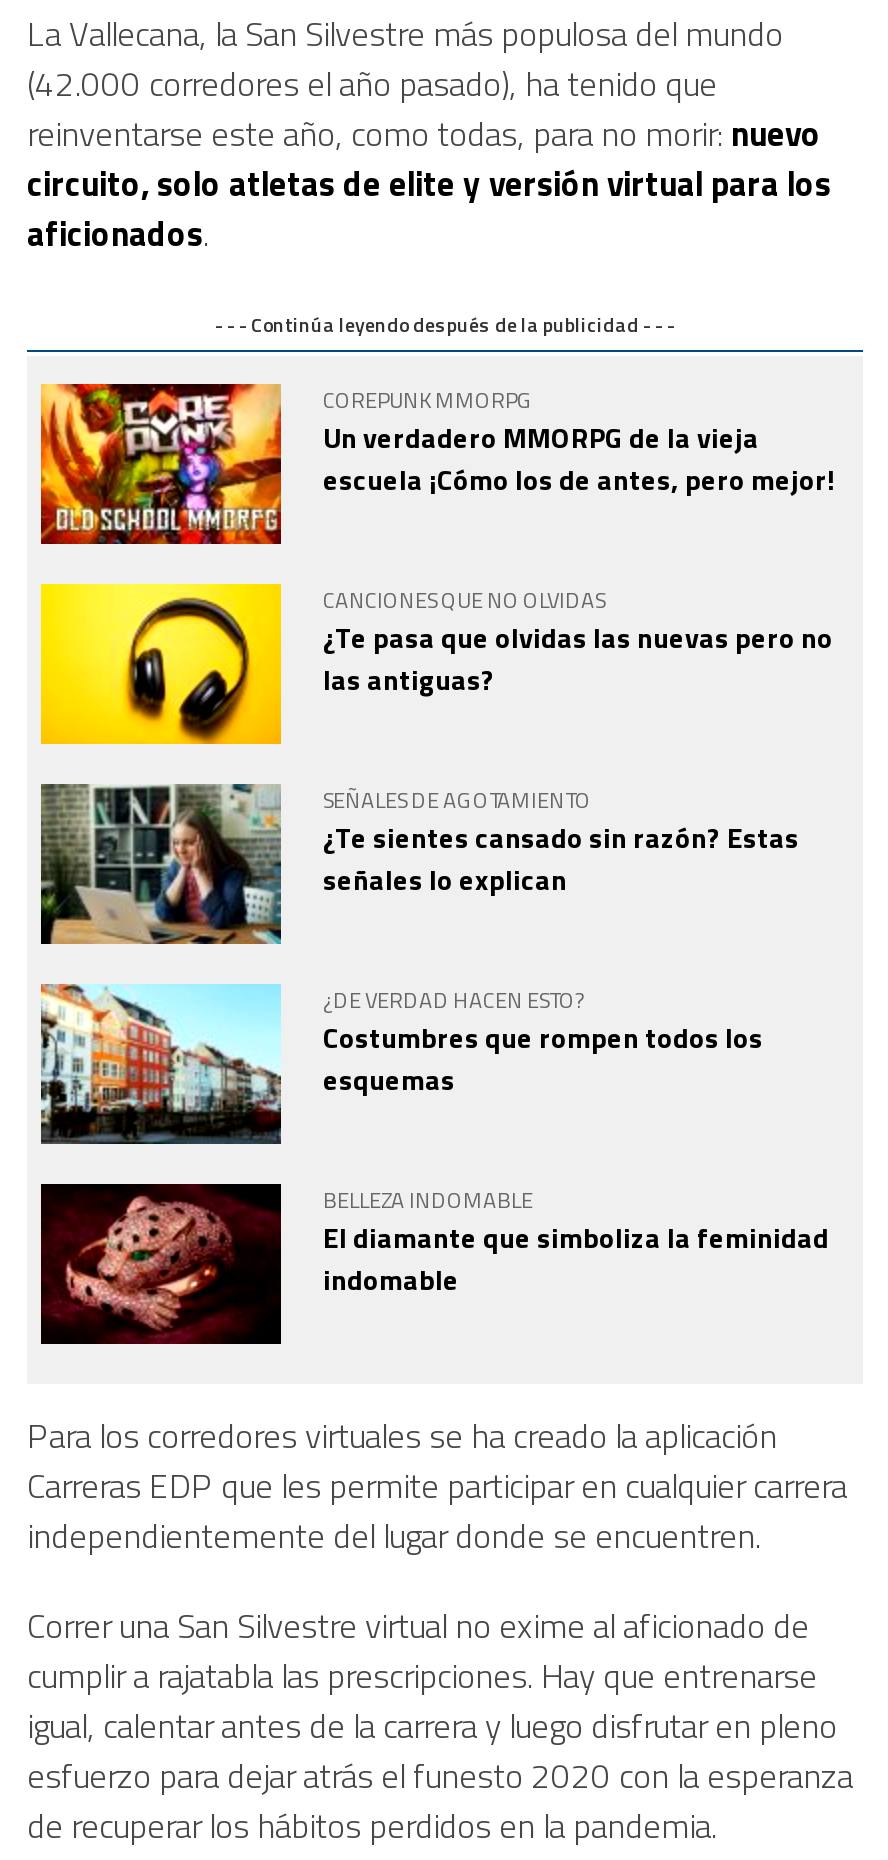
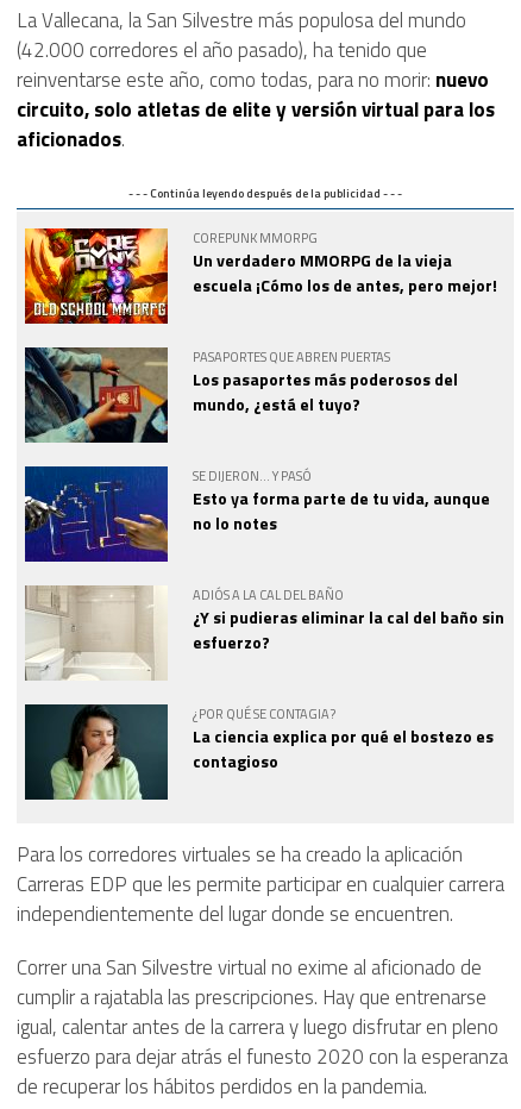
- [image]
- CANCIONES QUE NO OLVIDAS
- ¿Te pasa que olvidas las nuevas pero no
- las antiguas?
+ [image]
+ PASAPORTES QUE ABREN PUERTAS
+ Los pasaportes más poderosos del
+ mundo, ¿está el tuyo?

- [image]
- SEÑALES DE AGOTAMIENTO
- ¿Te sientes cansado sin razón? Estas
- señales lo explican
+ [image]
+ SE DIJERON… Y PASÓ
+ Esto ya forma parte de tu vida, aunque
+ no lo notes

- [image]
- ¿DE VERDAD HACEN ESTO?
- Costumbres que rompen todos los
- esquemas
+ [image]
+ ADIÓS A LA CAL DEL BAÑO
+ ¿Y si pudieras eliminar la cal del baño sin
+ esfuerzo?

- [image]
- BELLEZA INDOMABLE
- El diamante que simboliza la feminidad
- indomable
+ [image]
+ ¿POR QUÉ SE CONTAGIA?
+ La ciencia explica por qué el bostezo es
+ contagioso
